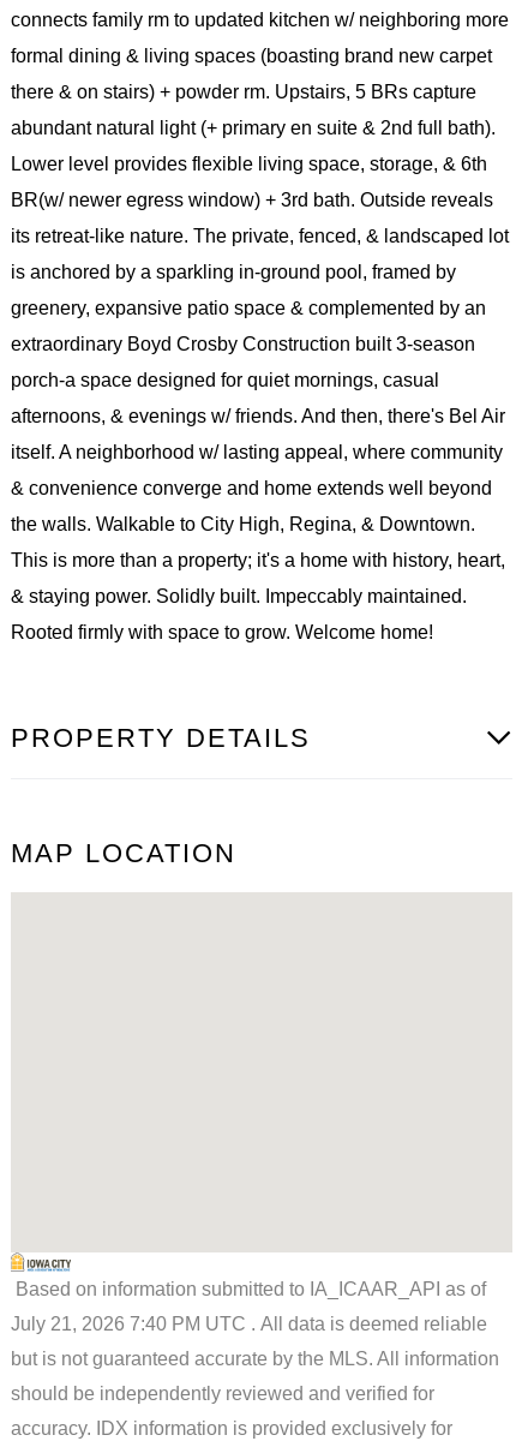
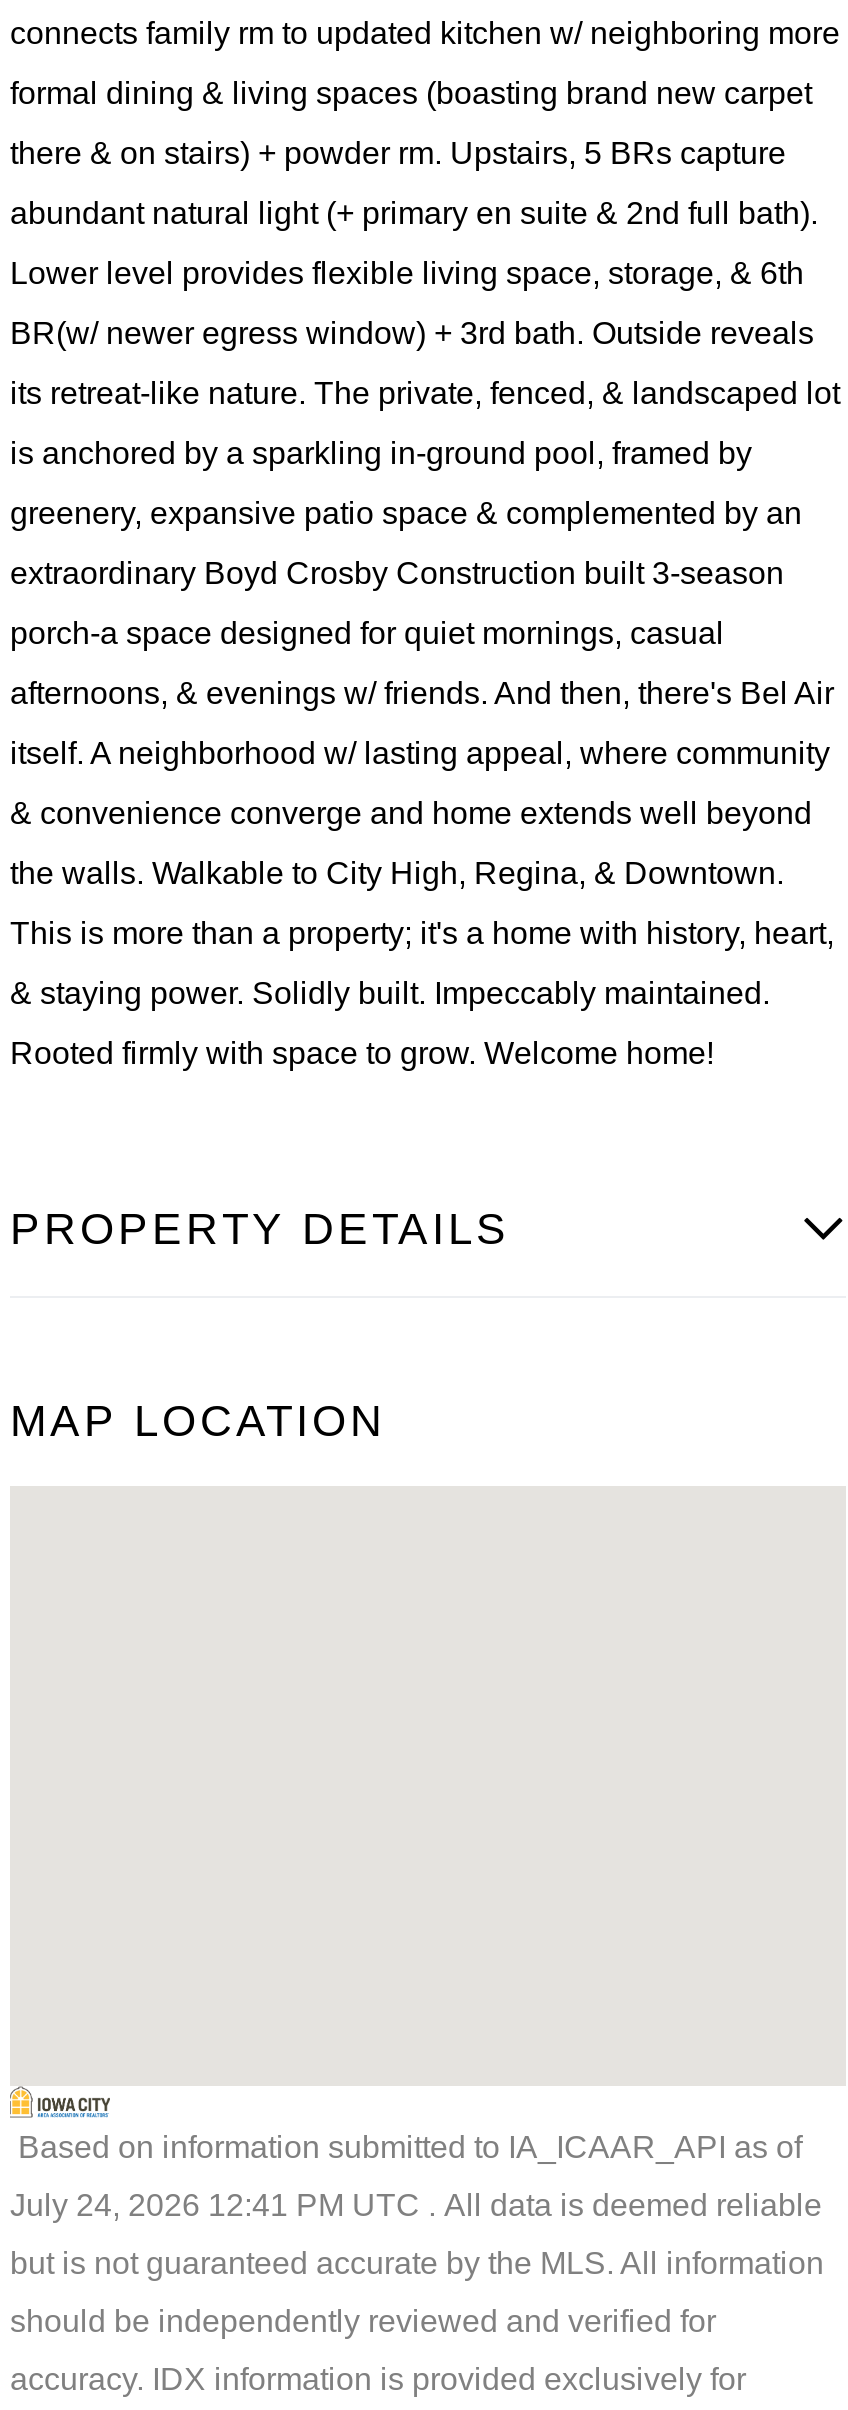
- July 21, 2026 7:40 PM UTC . All data is deemed reliable
+ July 24, 2026 12:41 PM UTC . All data is deemed reliable
